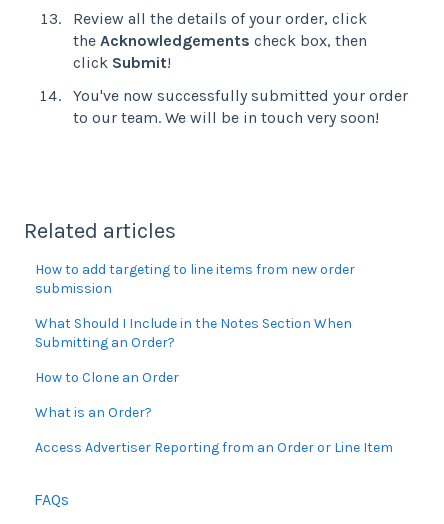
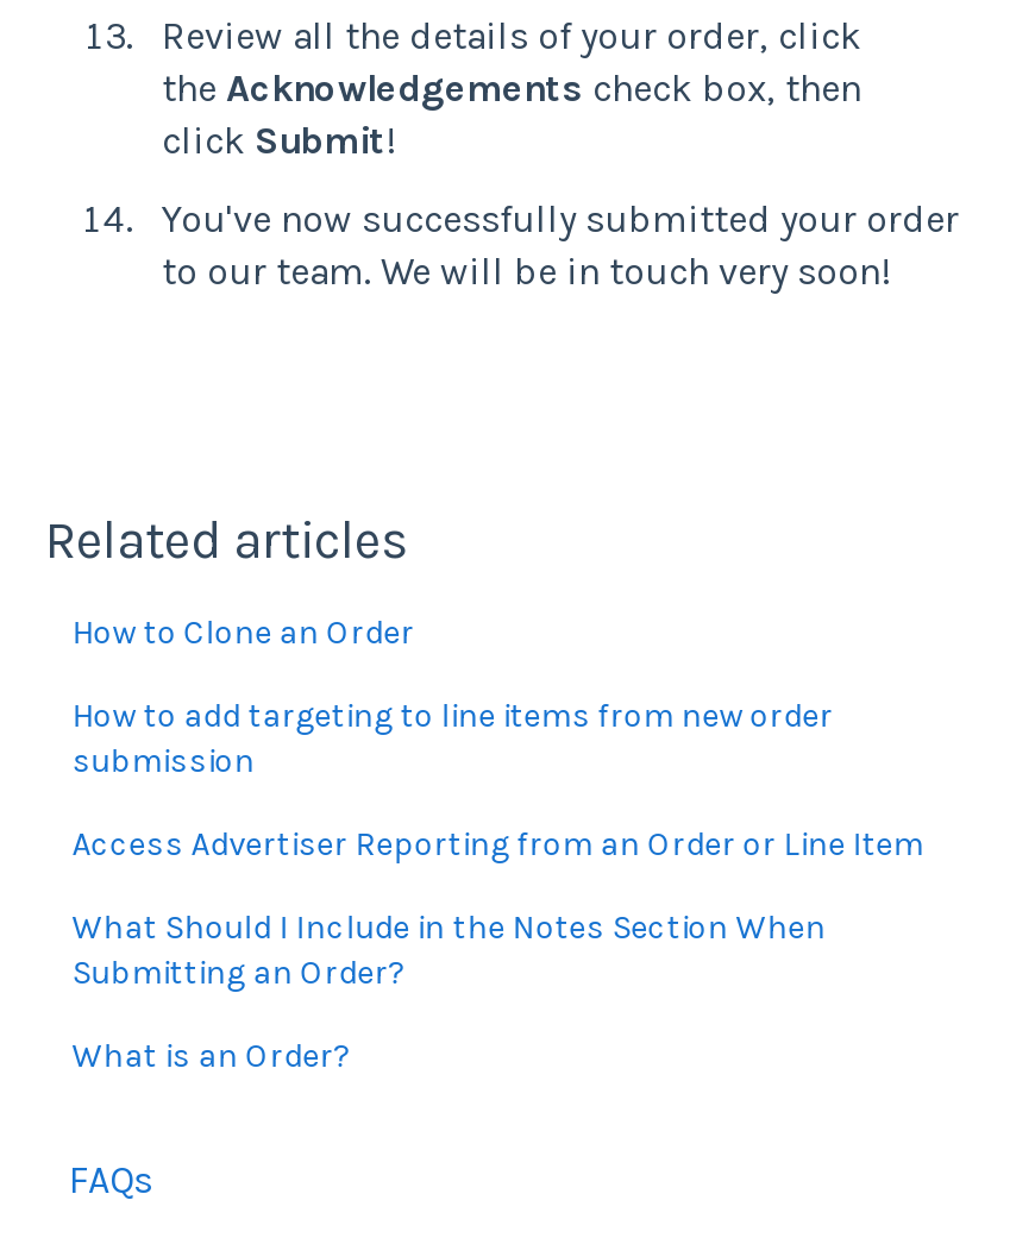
moved down: How to add targeting to line items from new order | submission

moved down: What Should I Include in the Notes Section When | Submitting an Order?

moved up: How to Clone an Order

moved down: What is an Order?

moved up: Access Advertiser Reporting from an Order or Line Item
